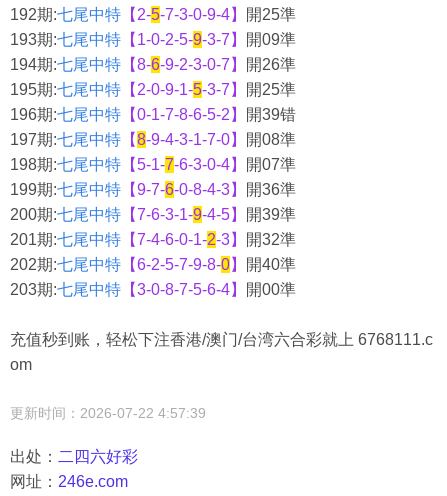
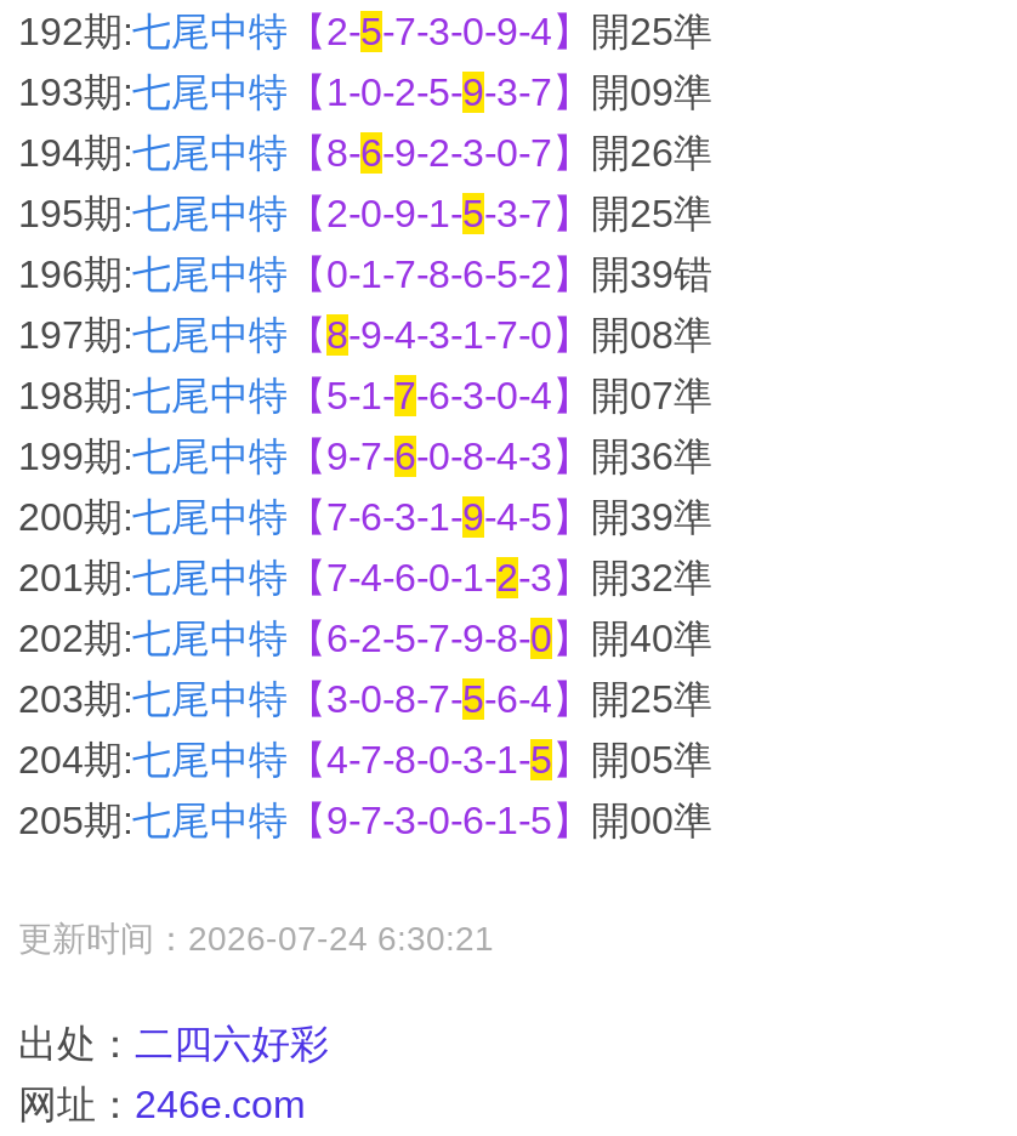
- 203期:七尾中特【3-0-8-7-5-6-4】開00準
+ 203期:七尾中特【3-0-8-7-5-6-4】開25準

- 充值秒到账，轻松下注香港/澳门/台湾六合彩就上 6768111.c
+ 204期:七尾中特【4-7-8-0-3-1-5】開05準

- om
+ 205期:七尾中特【9-7-3-0-6-1-5】開00準

- 更新时间：2026-07-22 4:57:39
+ 更新时间：2026-07-24 6:30:21
